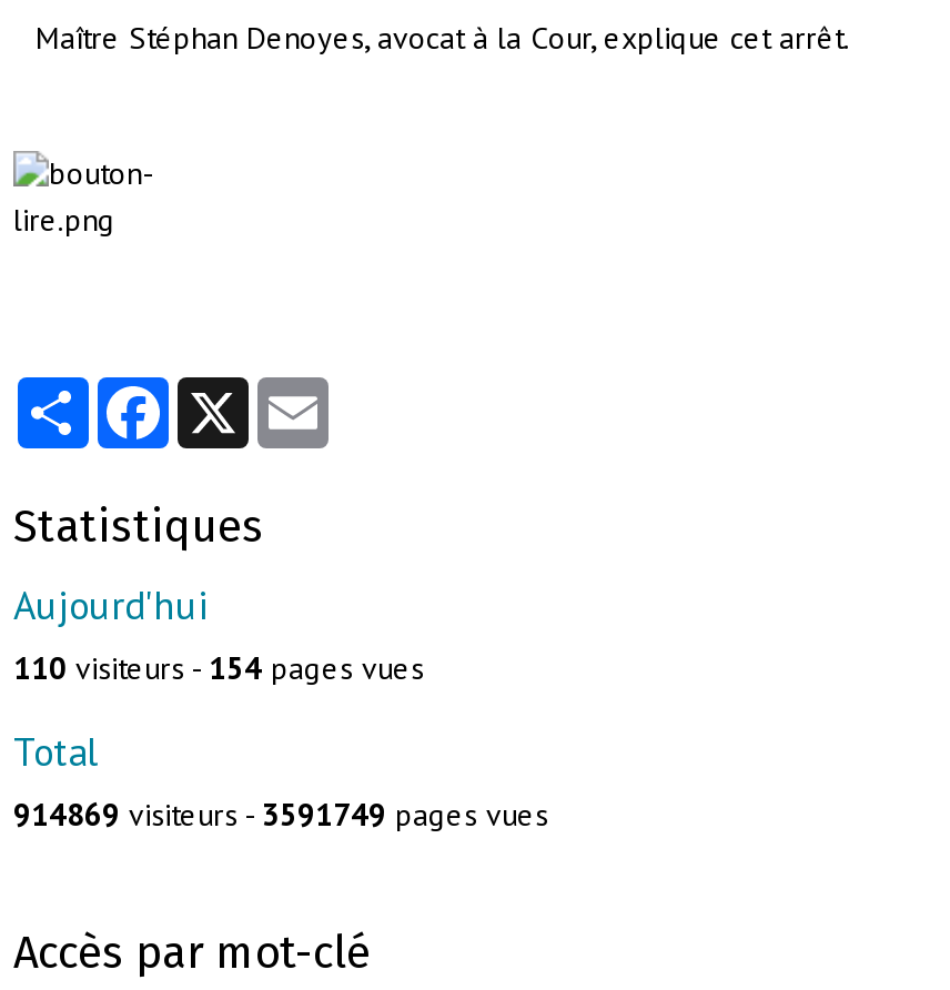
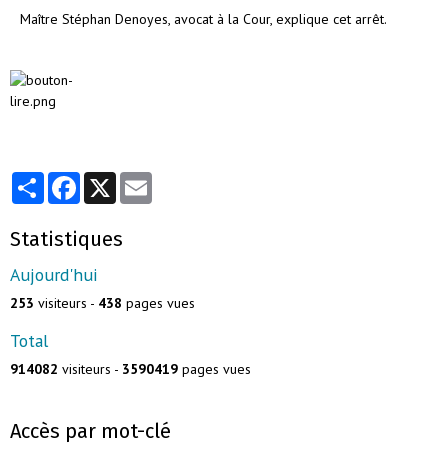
- 110 visiteurs - 154 pages vues
+ 253 visiteurs - 438 pages vues

- 914869 visiteurs - 3591749 pages vues
+ 914082 visiteurs - 3590419 pages vues
